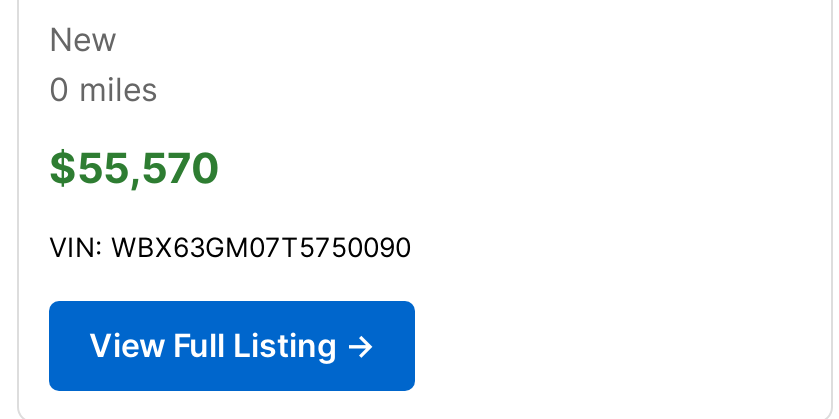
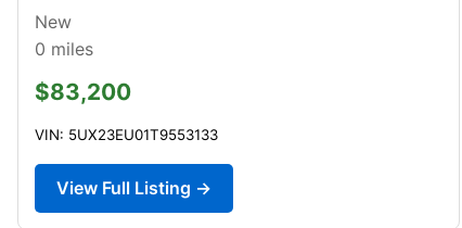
- $55,570
+ $83,200

- VIN: WBX63GM07T5750090
+ VIN: 5UX23EU01T9553133
